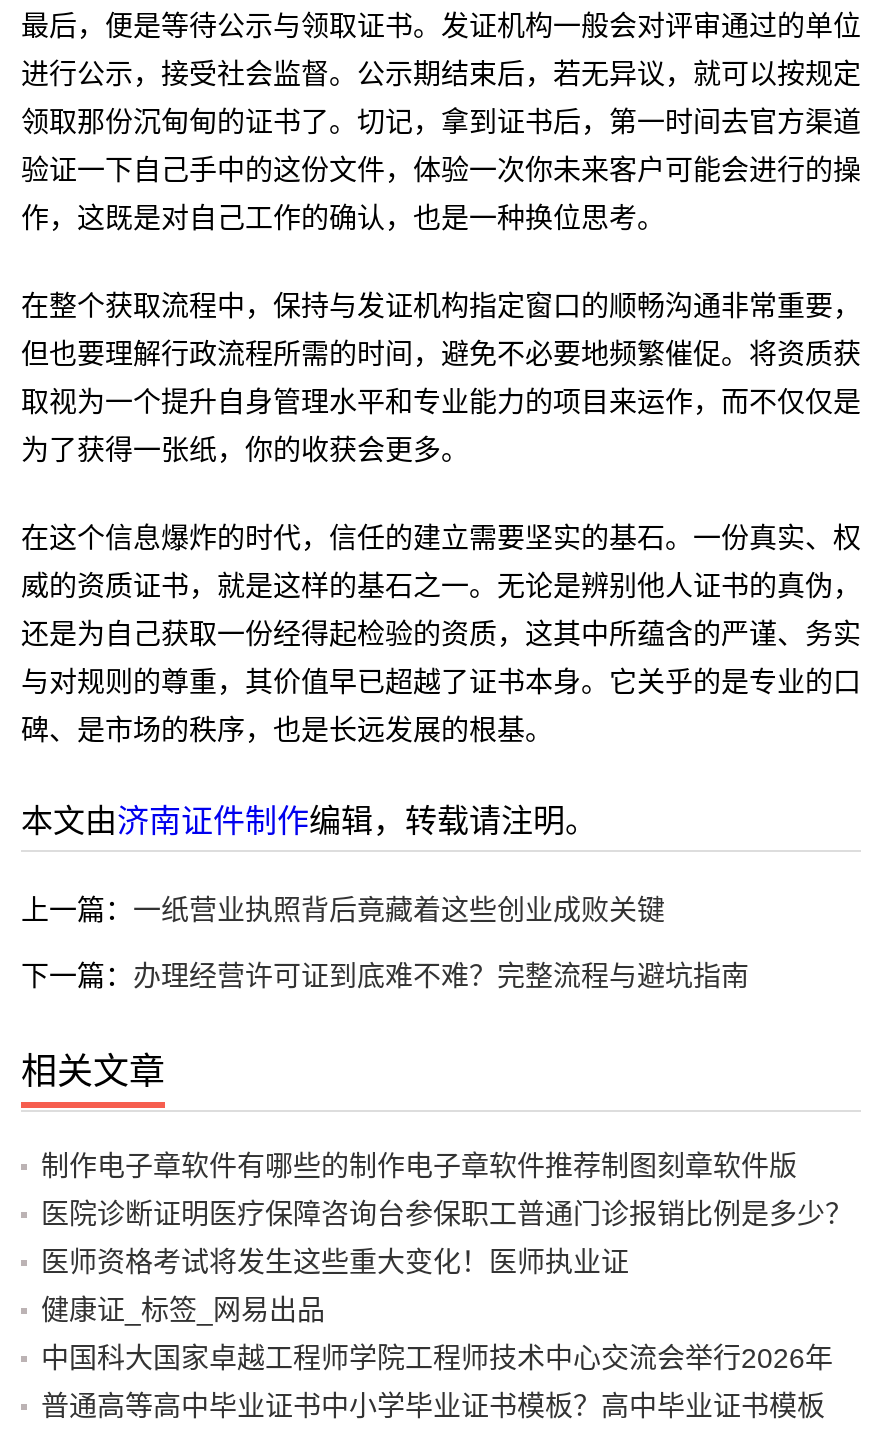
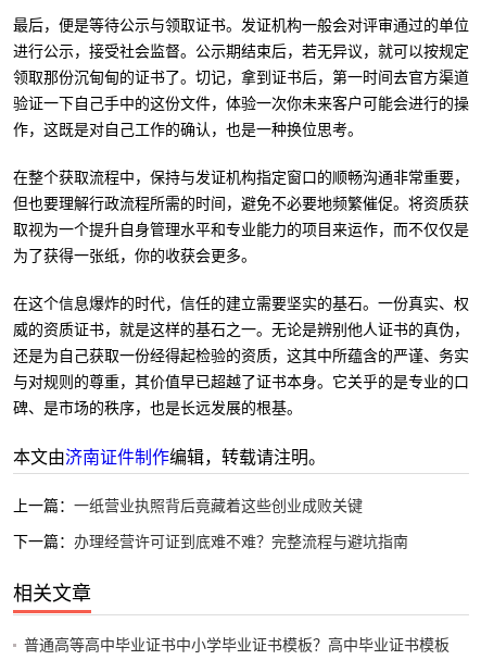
- 制作电子章软件有哪些的制作电子章软件推荐制图刻章软件版
- 医院诊断证明医疗保障咨询台参保职工普通门诊报销比例是多少？
- 医师资格考试将发生这些重大变化！医师执业证
- 健康证_标签_网易出品
- 中国科大国家卓越工程师学院工程师技术中心交流会举行2026年
